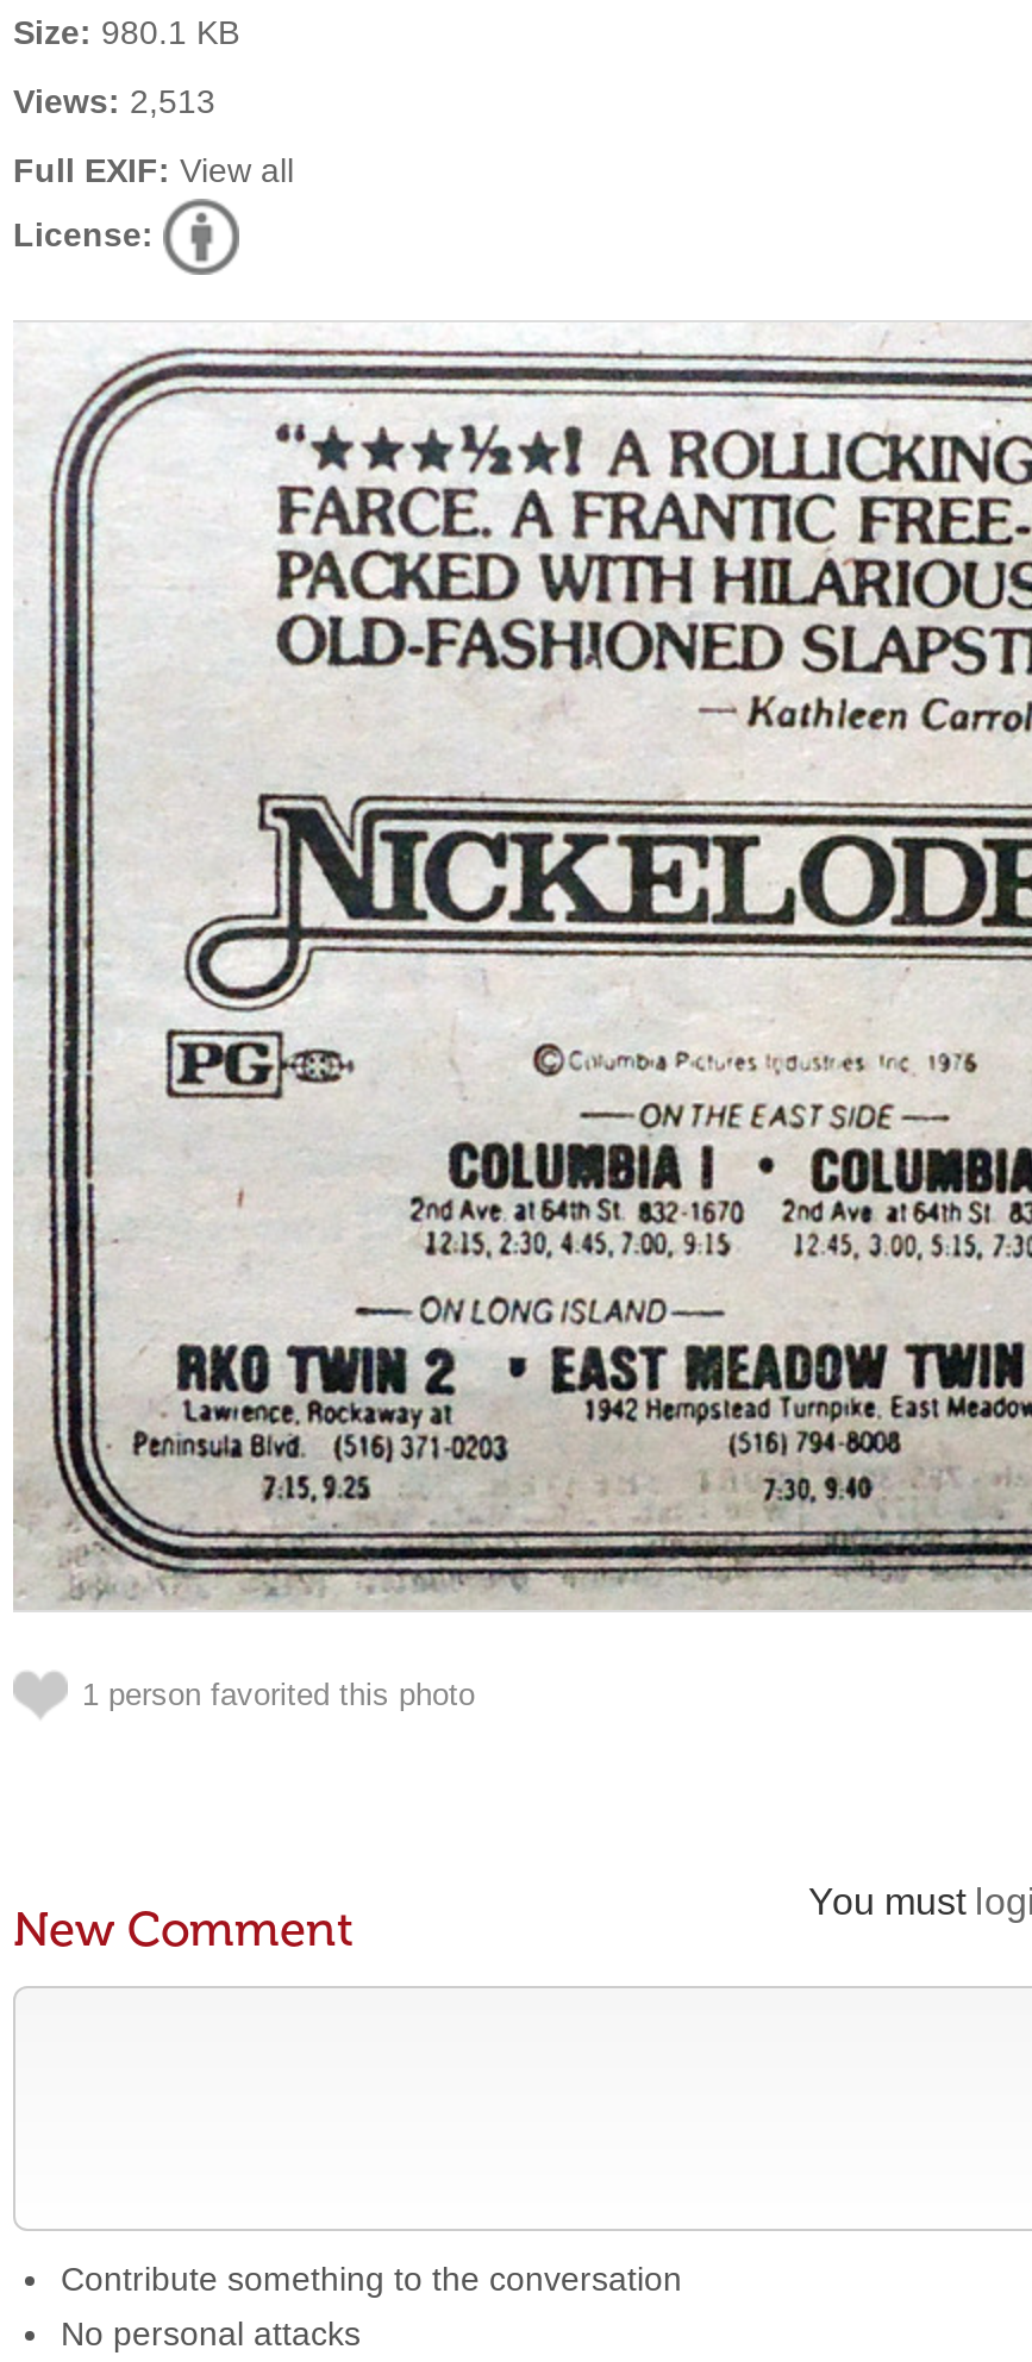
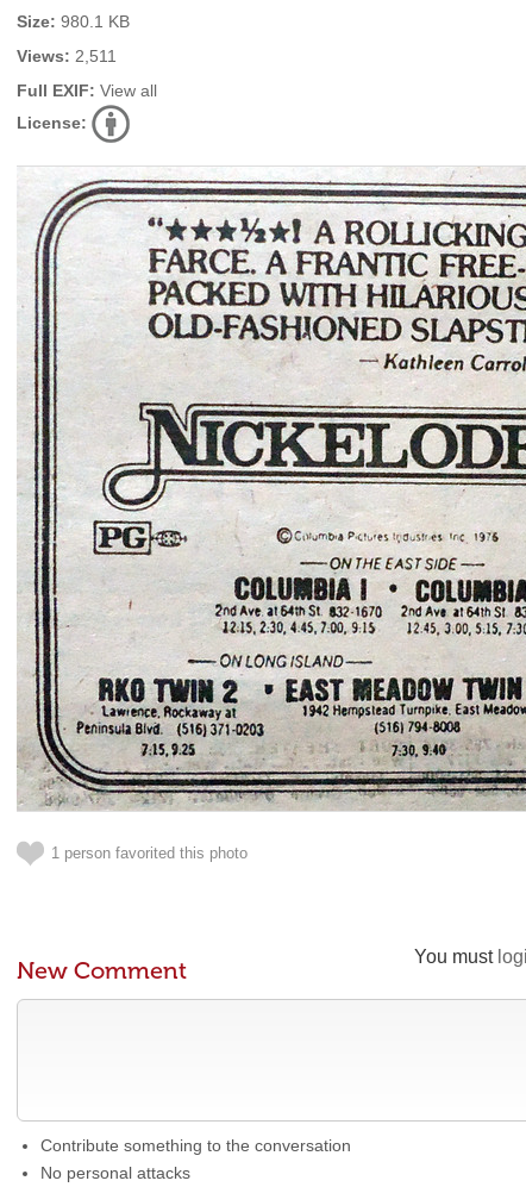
- Views: 2,513
+ Views: 2,511
